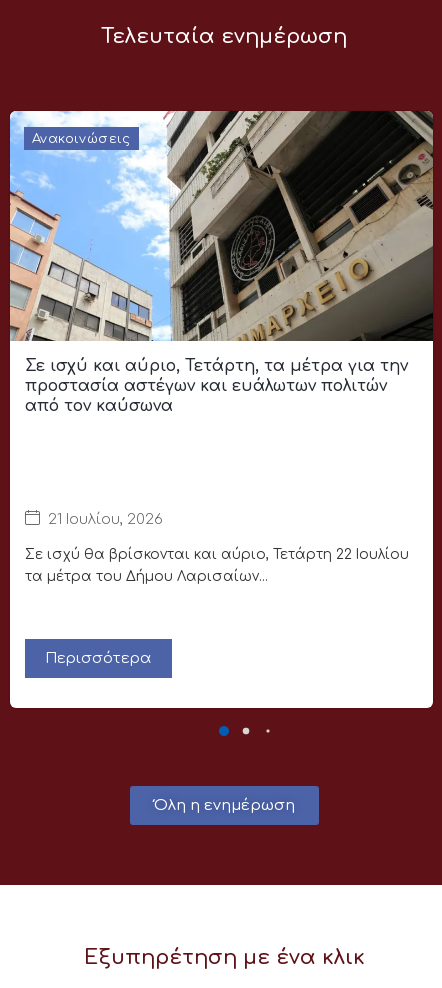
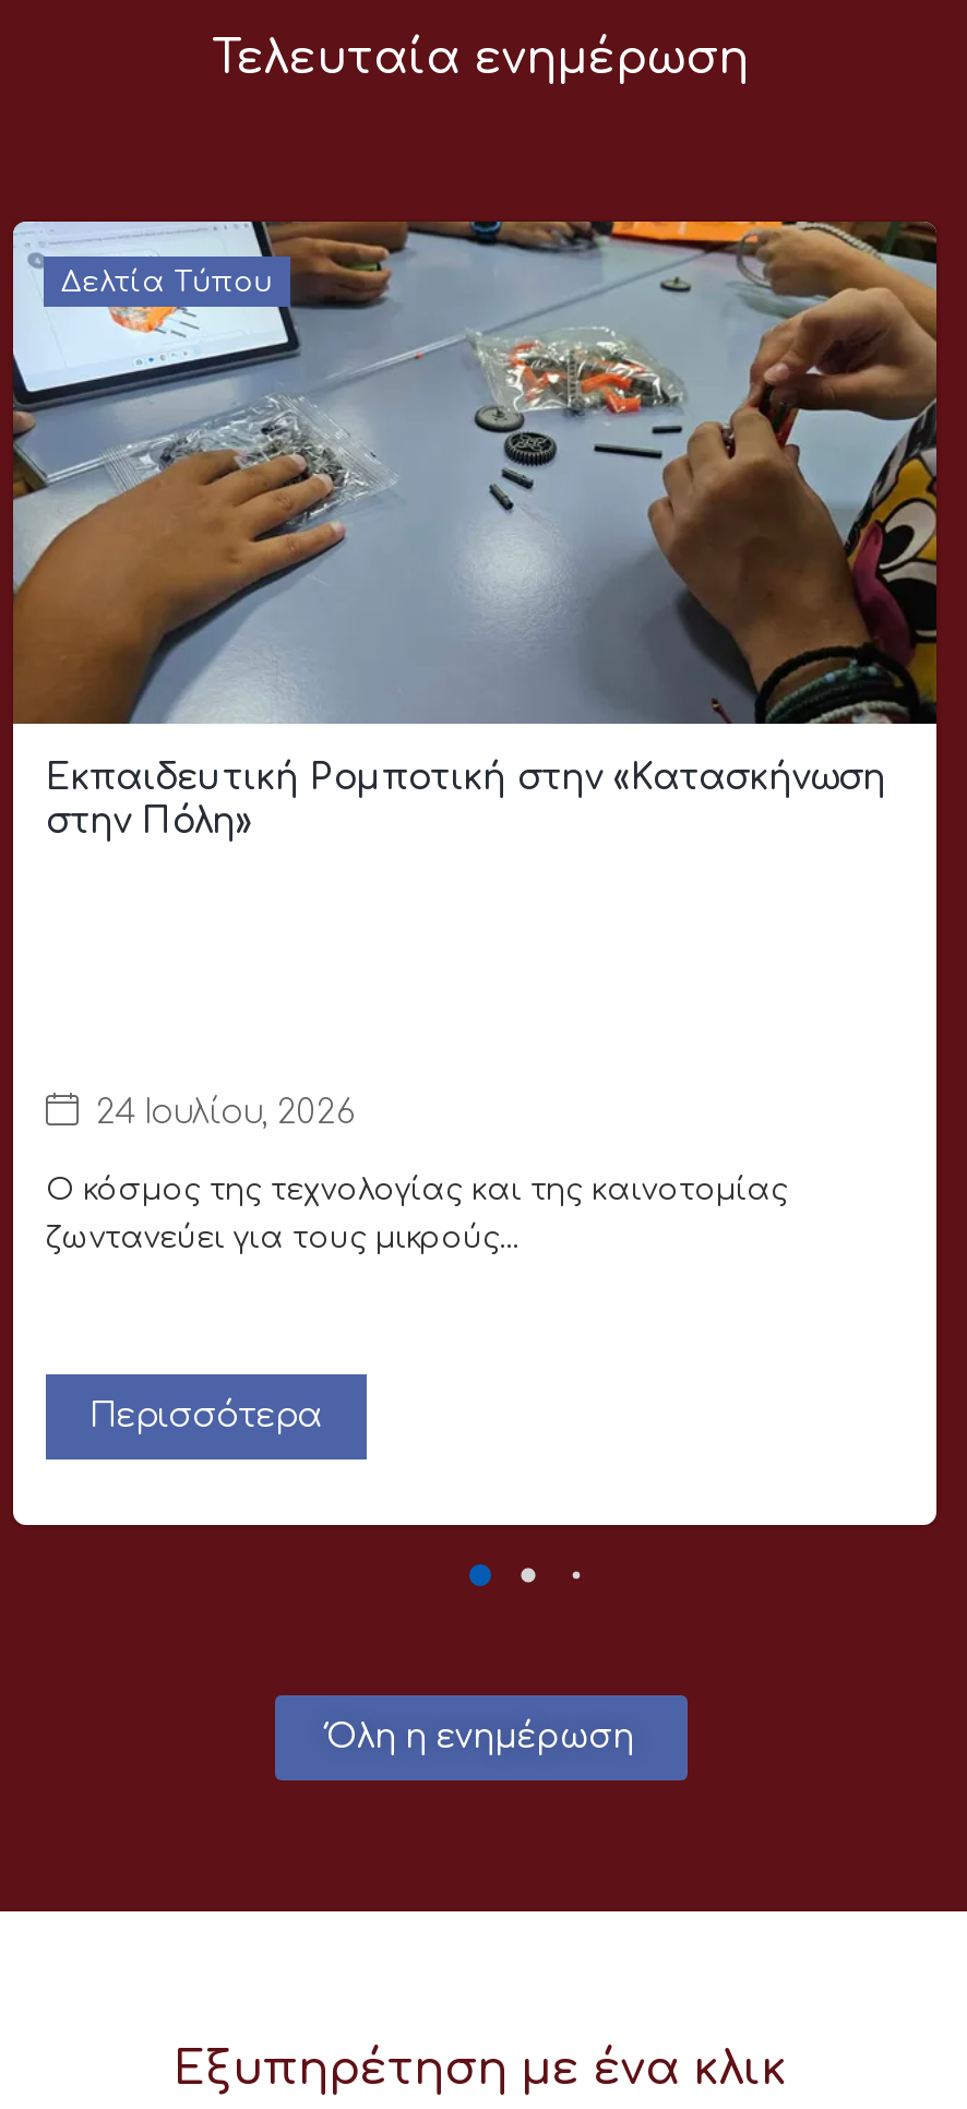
- [image]
- Ανακοινώσεις
+ [image]
+ Δελτία Τύπου

- Σε ισχύ και αύριο, Τετάρτη, τα μέτρα για την
- προστασία αστέγων και ευάλωτων πολιτών
- από τον καύσωνα
+ Εκπαιδευτική Ρομποτική στην «Κατασκήνωση
+ στην Πόλη»

- 21 Ιουλίου, 2026
+ 24 Ιουλίου, 2026

- Σε ισχύ θα βρίσκονται και αύριο, Τετάρτη 22 Ιουλίου
+ Ο κόσμος της τεχνολογίας και της καινοτομίας

- τα μέτρα του Δήμου Λαρισαίων...
+ ζωντανεύει για τους μικρούς...
